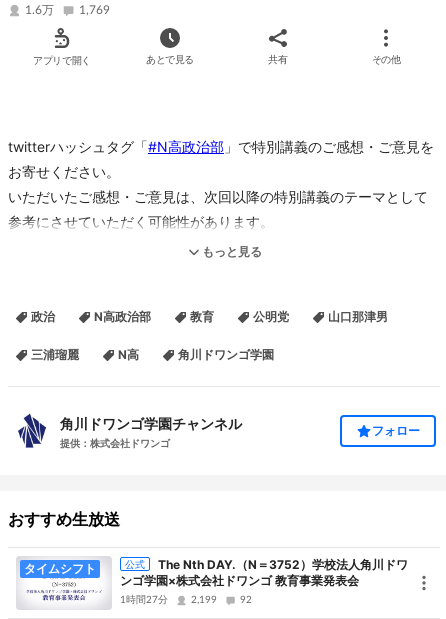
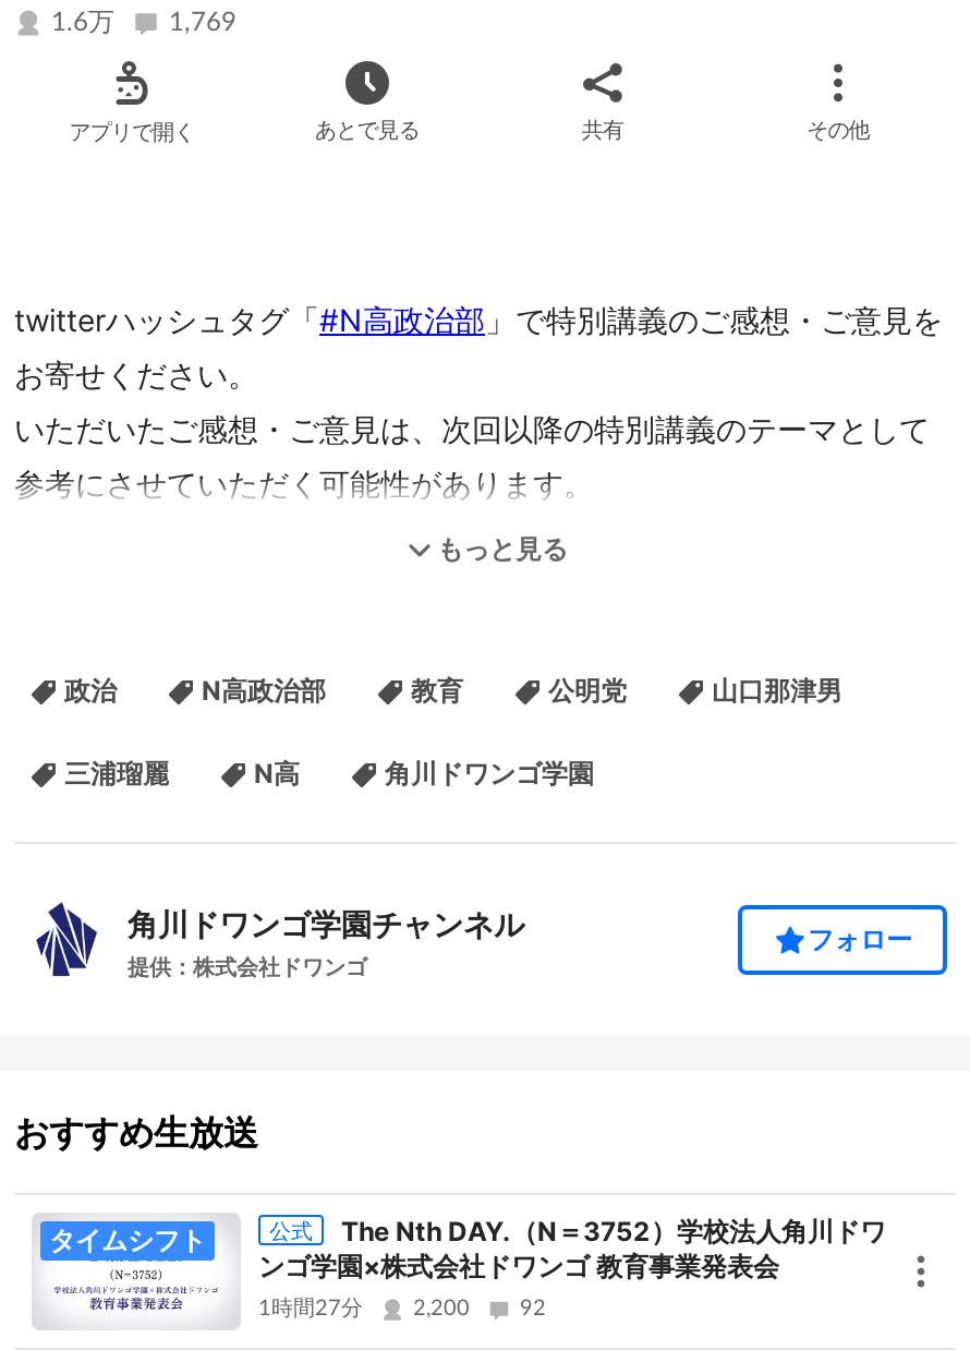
- 2,199
+ 2,200
